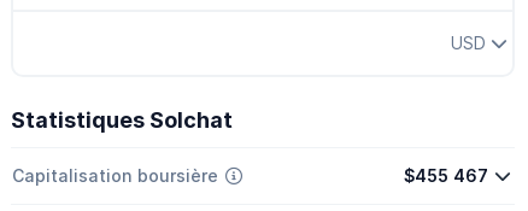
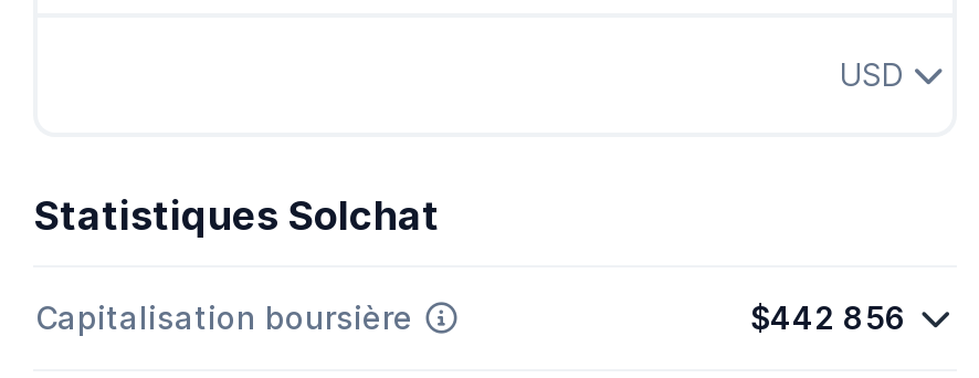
- $455 467
+ $442 856
